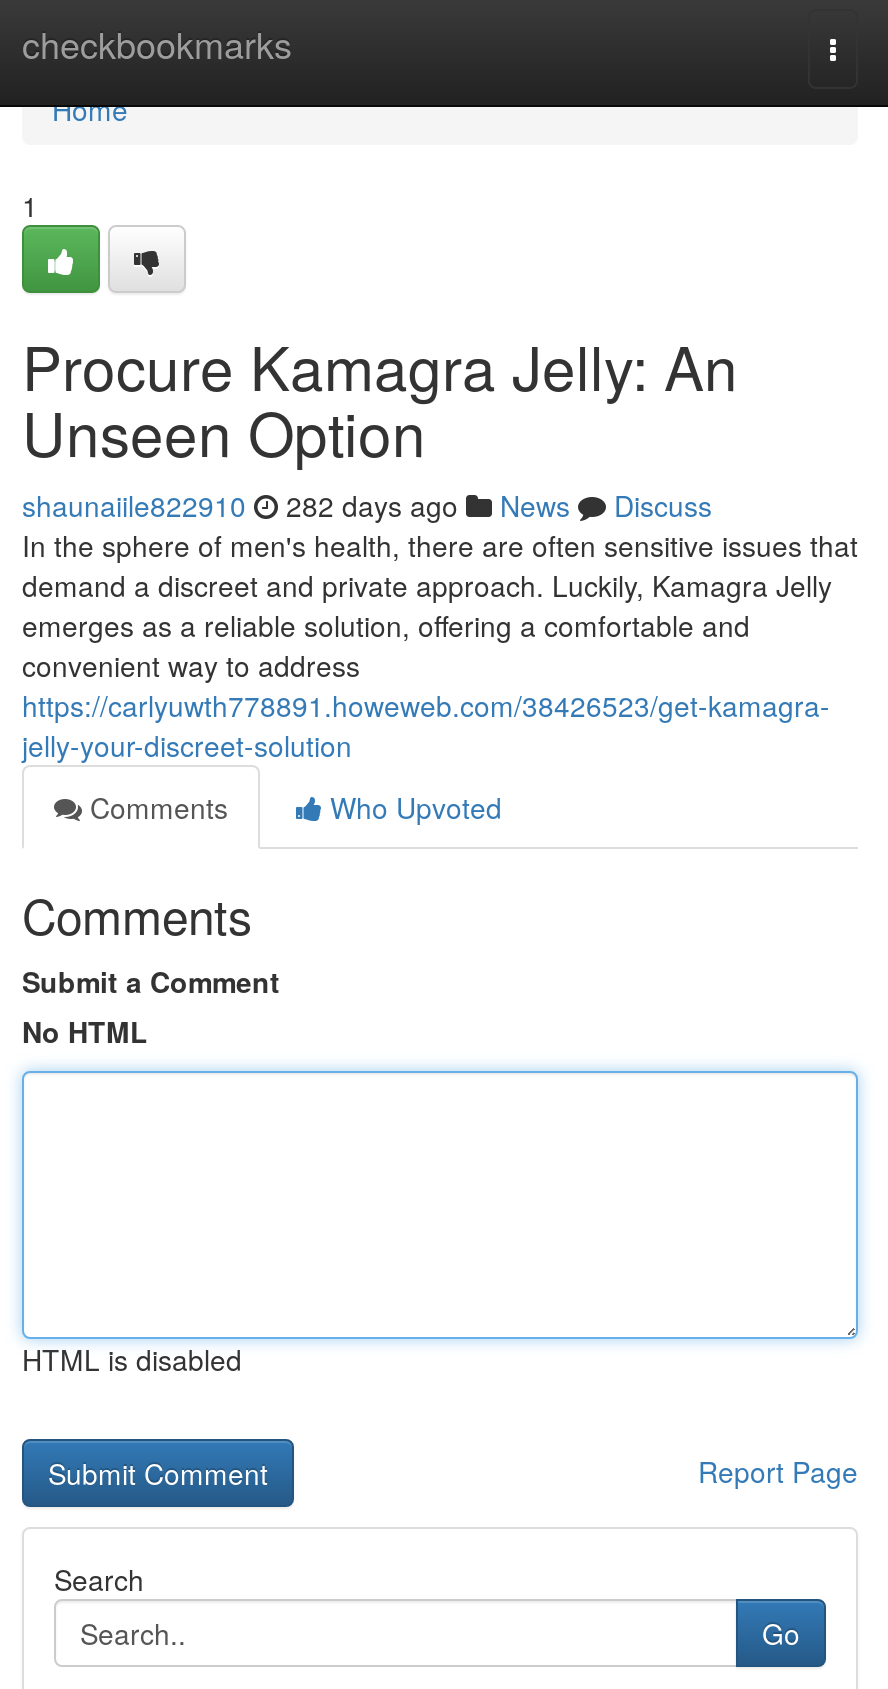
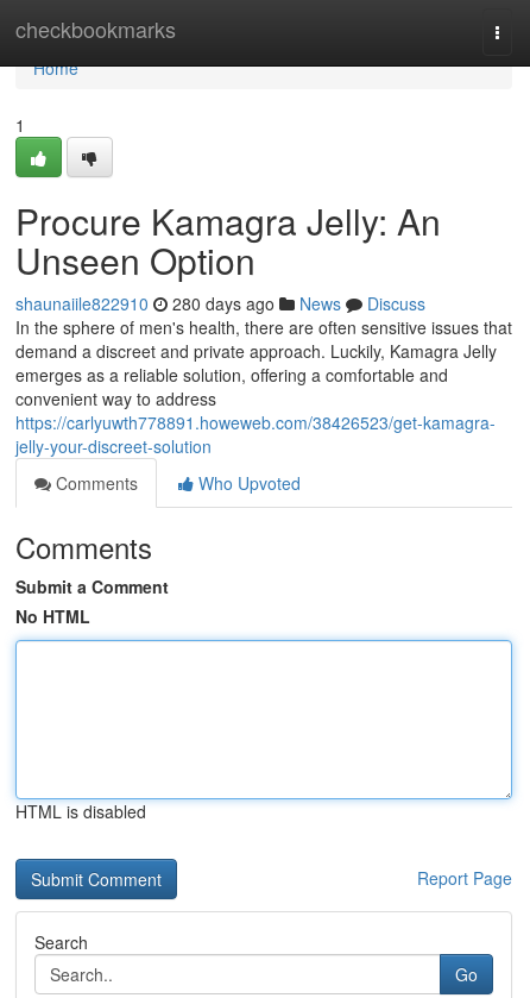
- shaunaiile822910 282 days ago News Discuss
+ shaunaiile822910 280 days ago News Discuss
